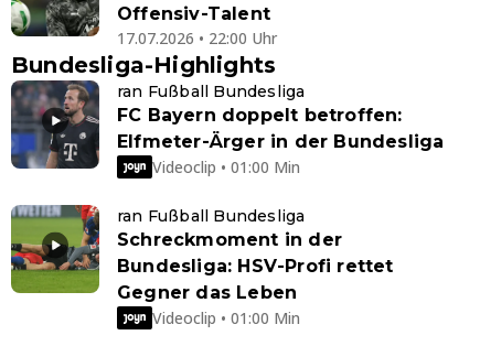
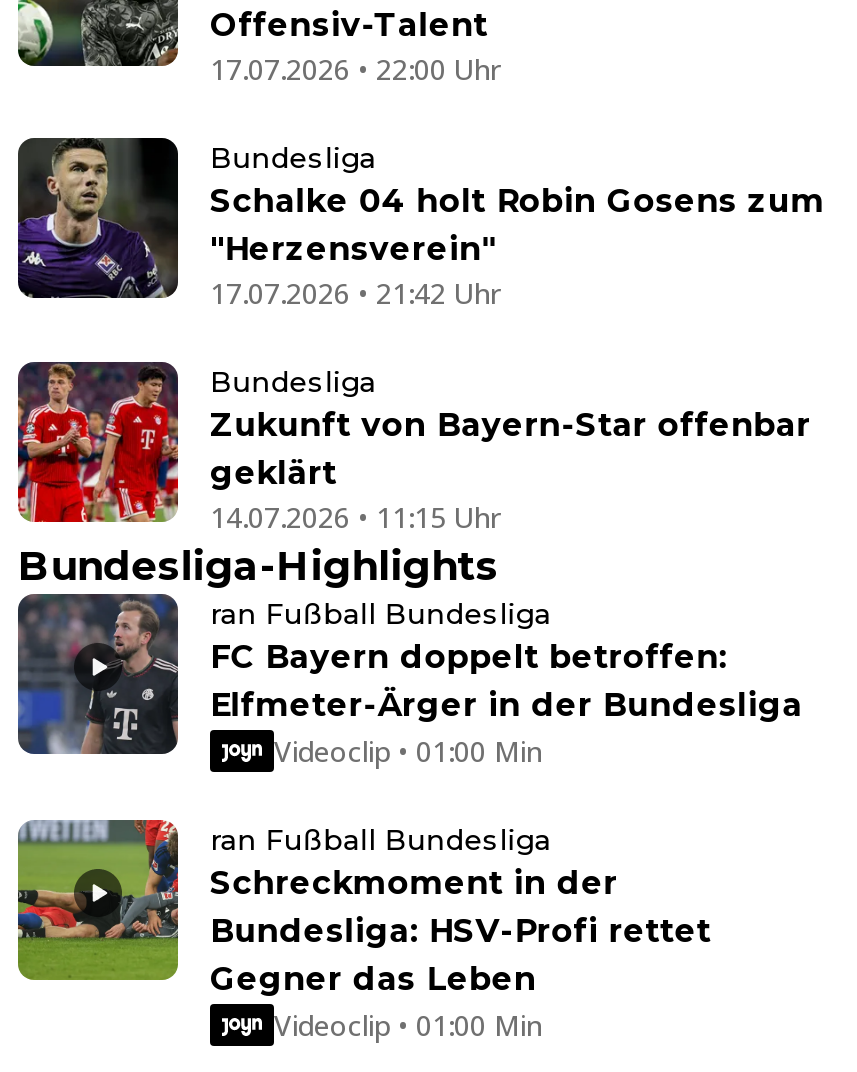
+ [image]
+ Bundesliga
+ Schalke 04 holt Robin Gosens zum
+ "Herzensverein"
+ 17.07.2026 • 21:42 Uhr
+ Bundesliga
+ Zukunft von Bayern-Star offenbar
+ geklärt
+ 14.07.2026 • 11:15 Uhr

+ [image]
